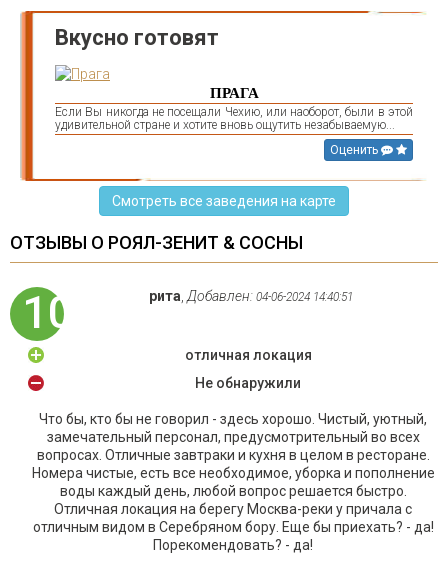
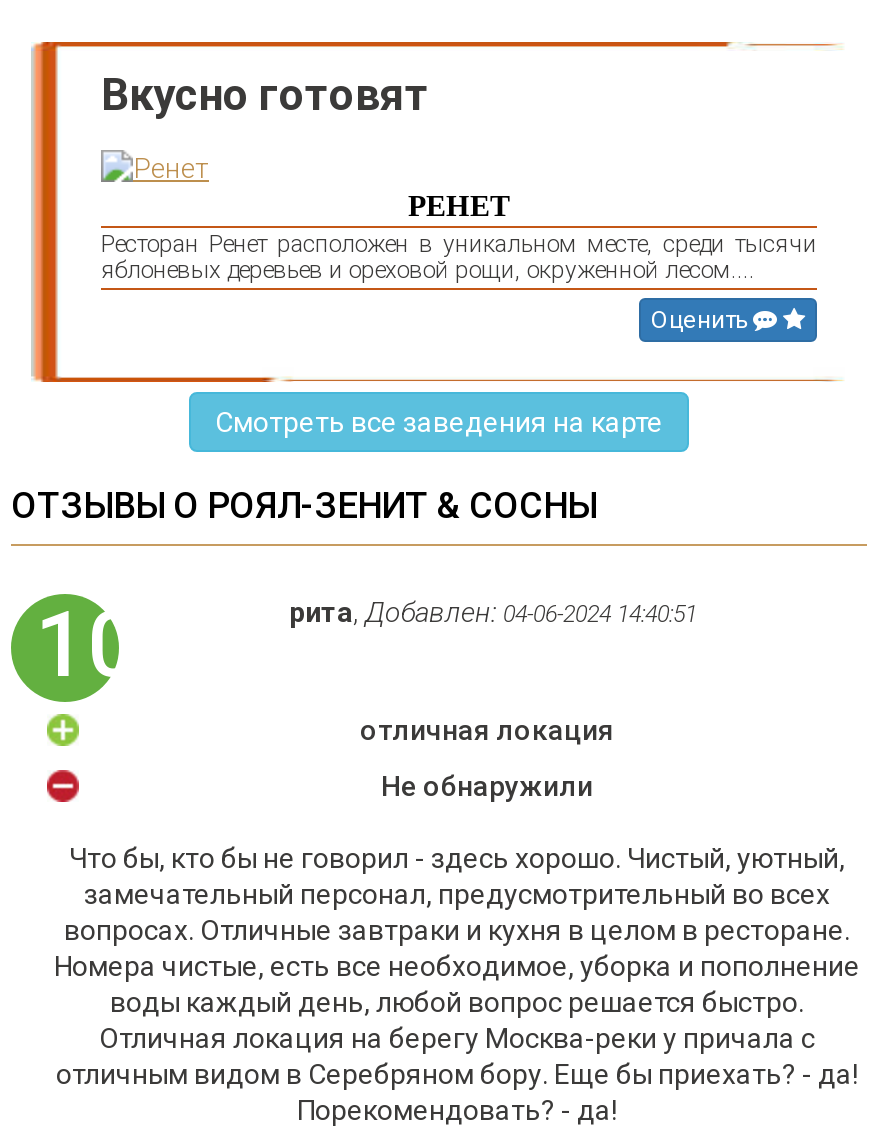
- ПРАГА
- Если Вы никогда не посещали Чехию, или наоборот, были в этой
- удивительной стране и хотите вновь ощутить незабываемую...
+ РЕНЕТ
+ Ресторан Ренет расположен в уникальном месте, среди тысячи
+ яблоневых деревьев и ореховой рощи, окруженной лесом....
